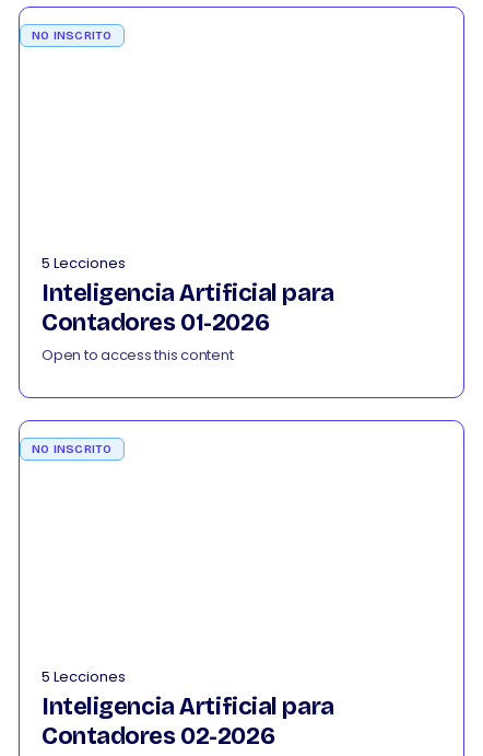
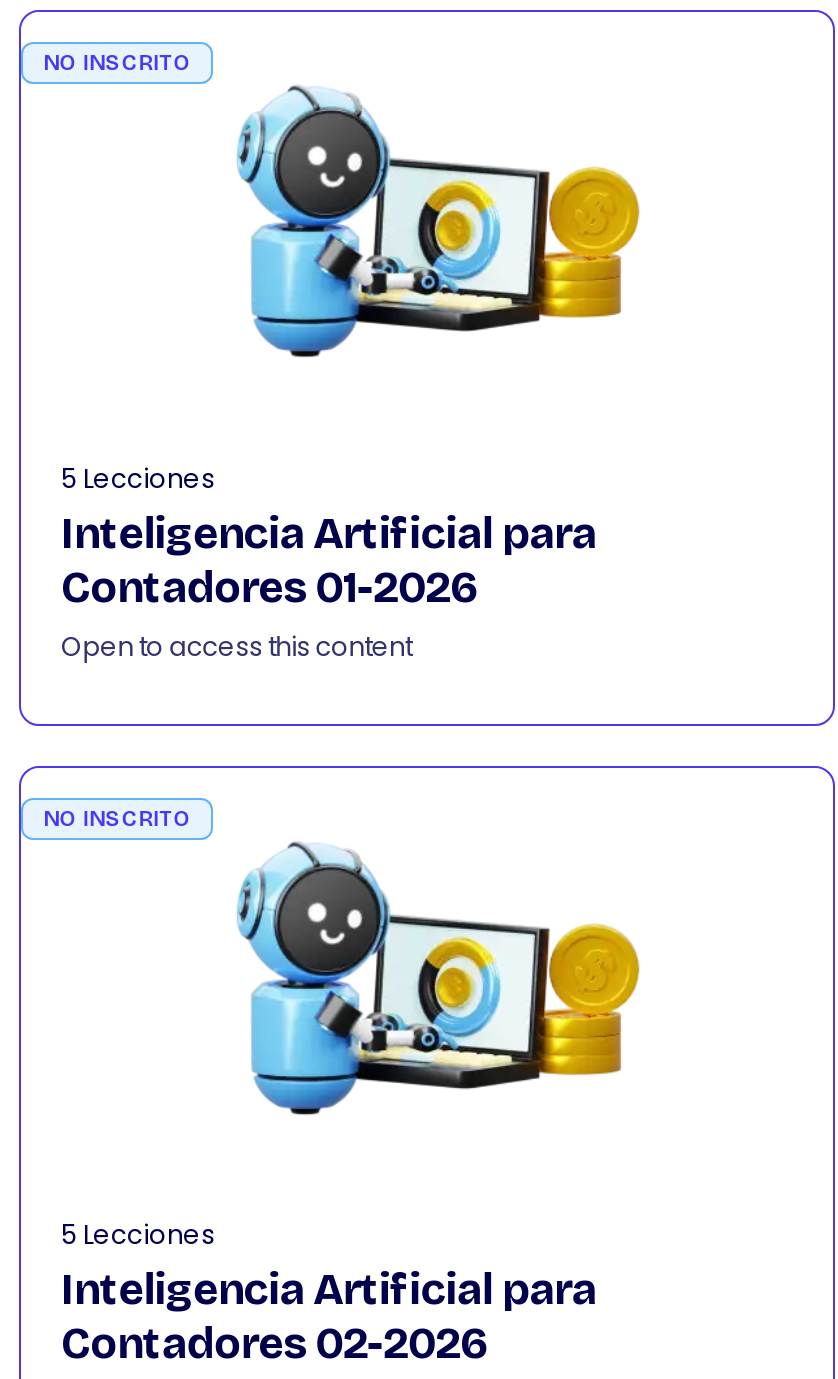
+ [image]

+ [image]
